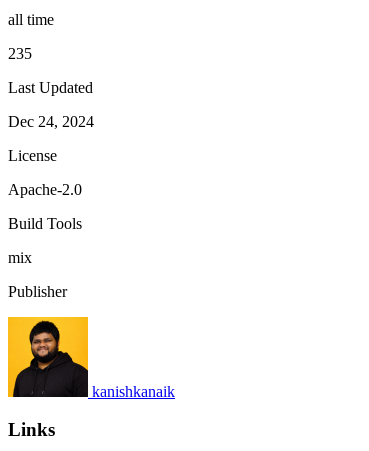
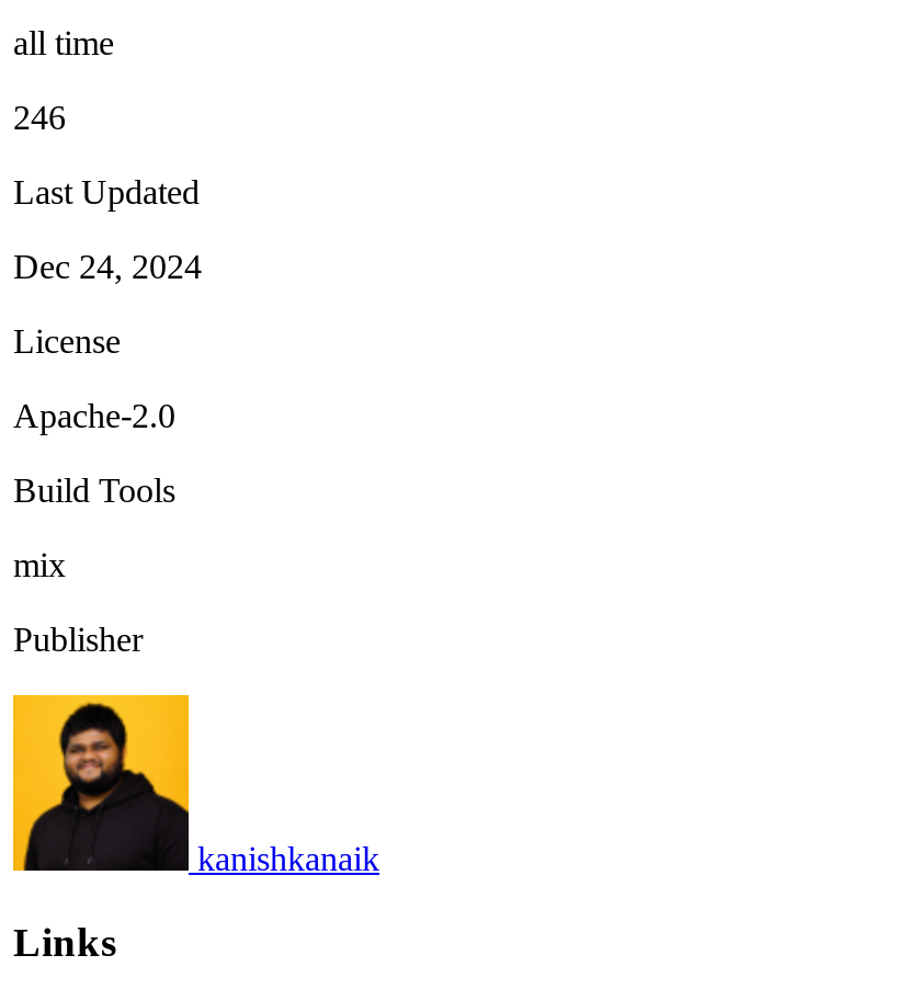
- 235
+ 246
